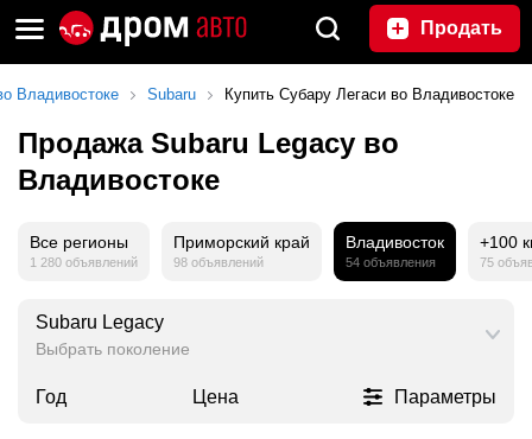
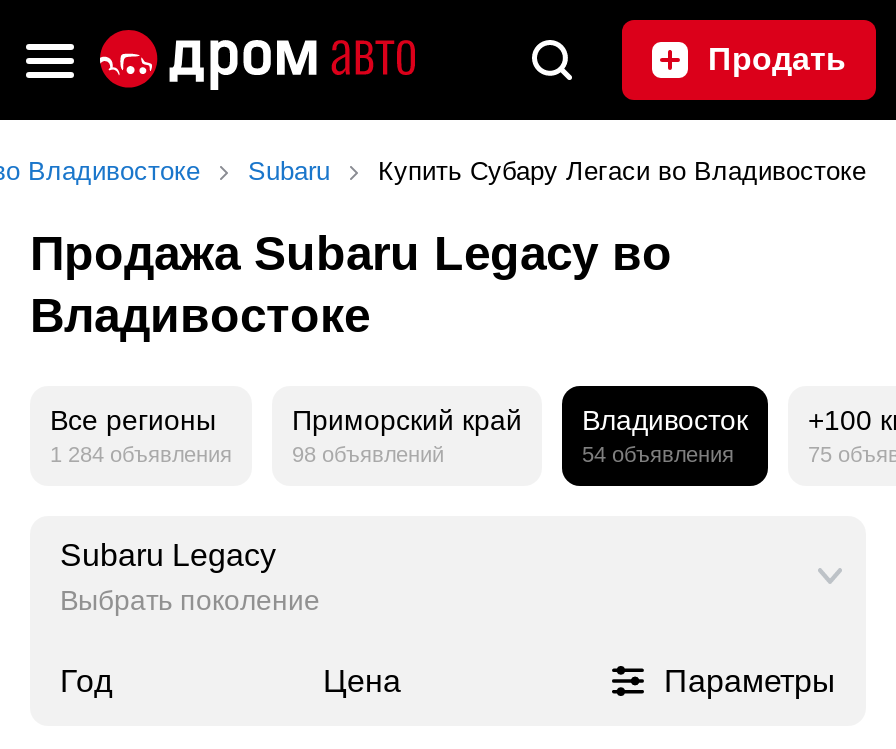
- 1 280 объявлений
+ 1 284 объявления
